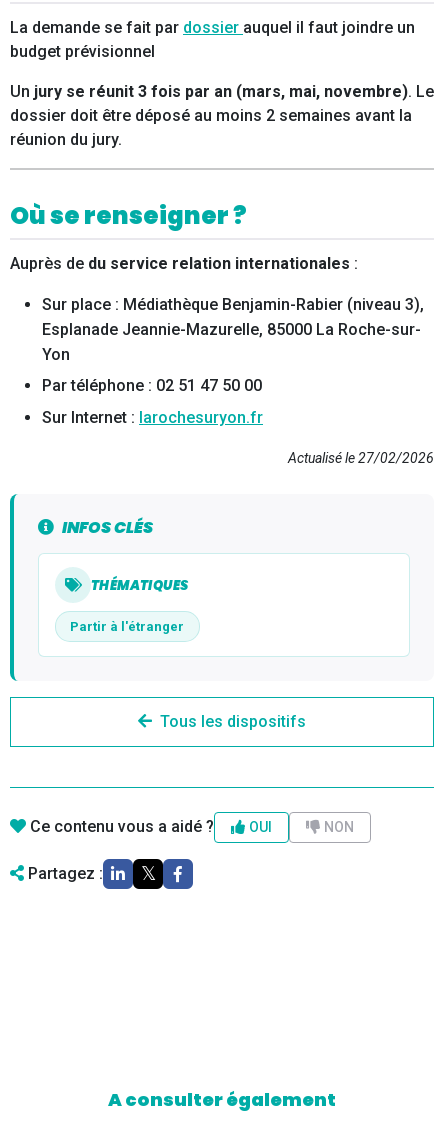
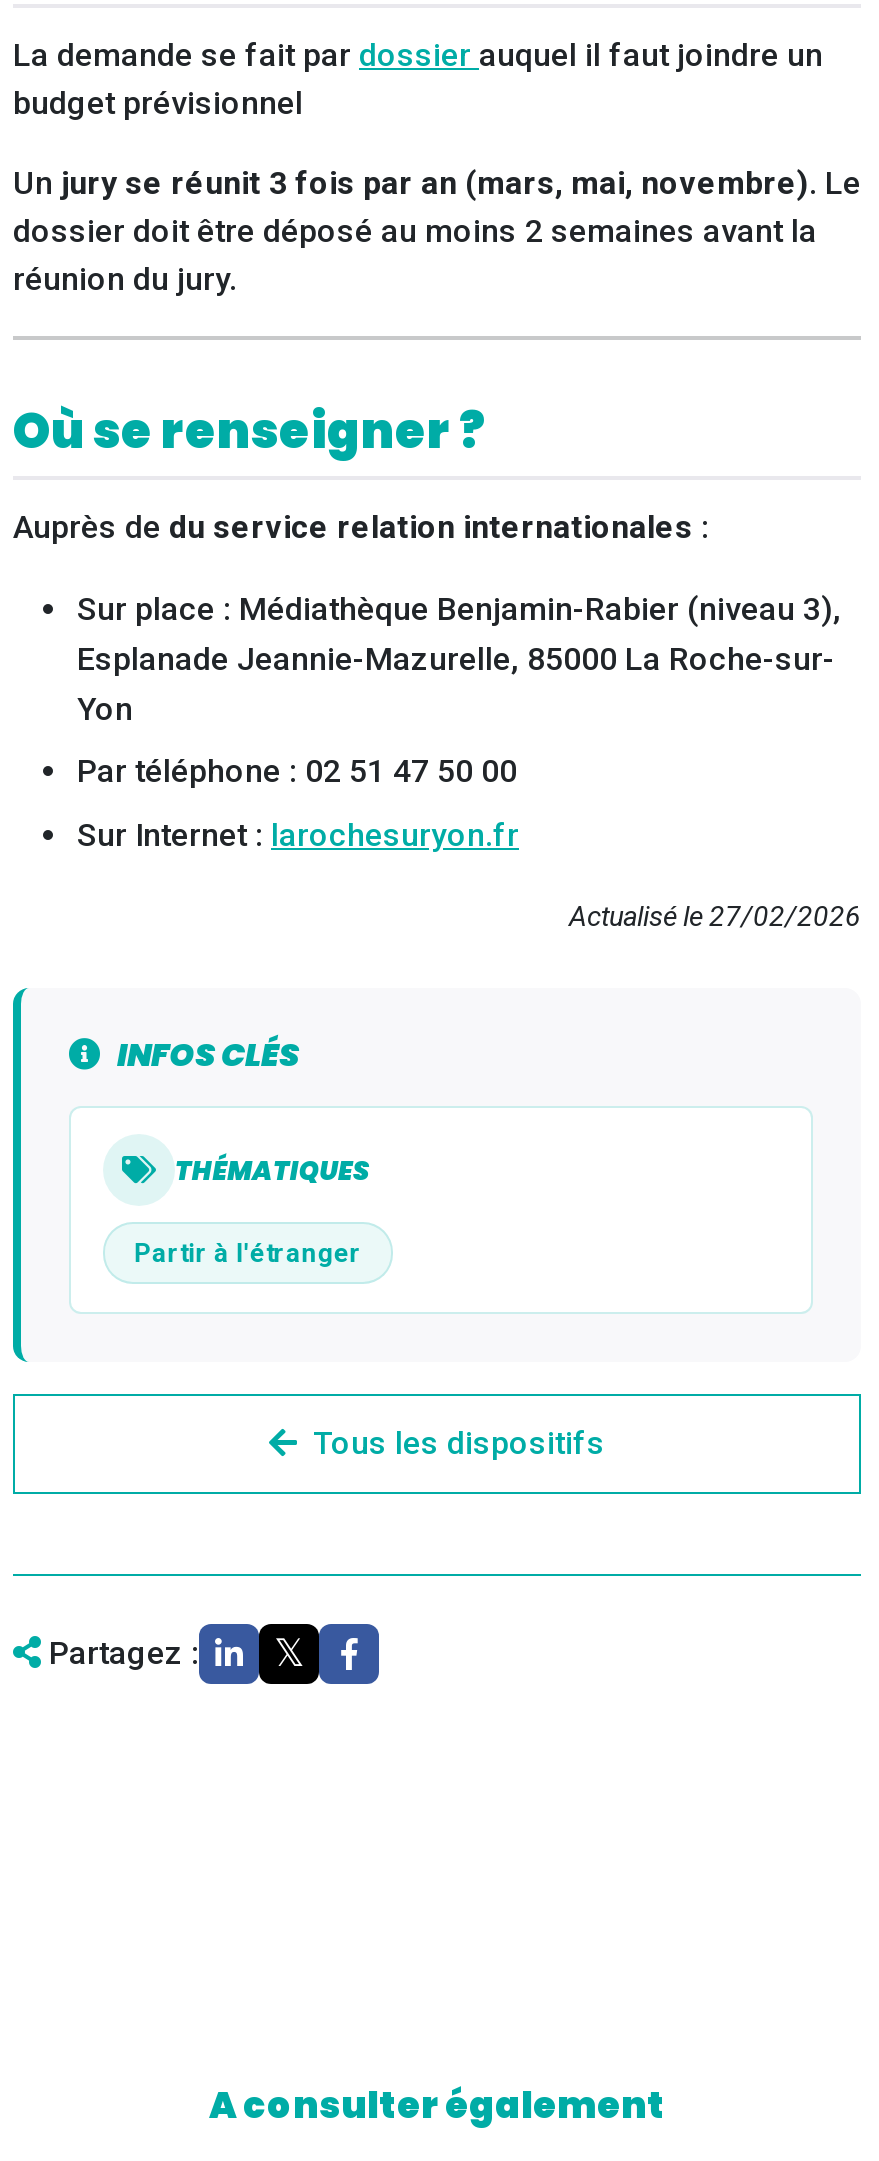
- Ce contenu vous a aidé ?
- OUI
- NON
